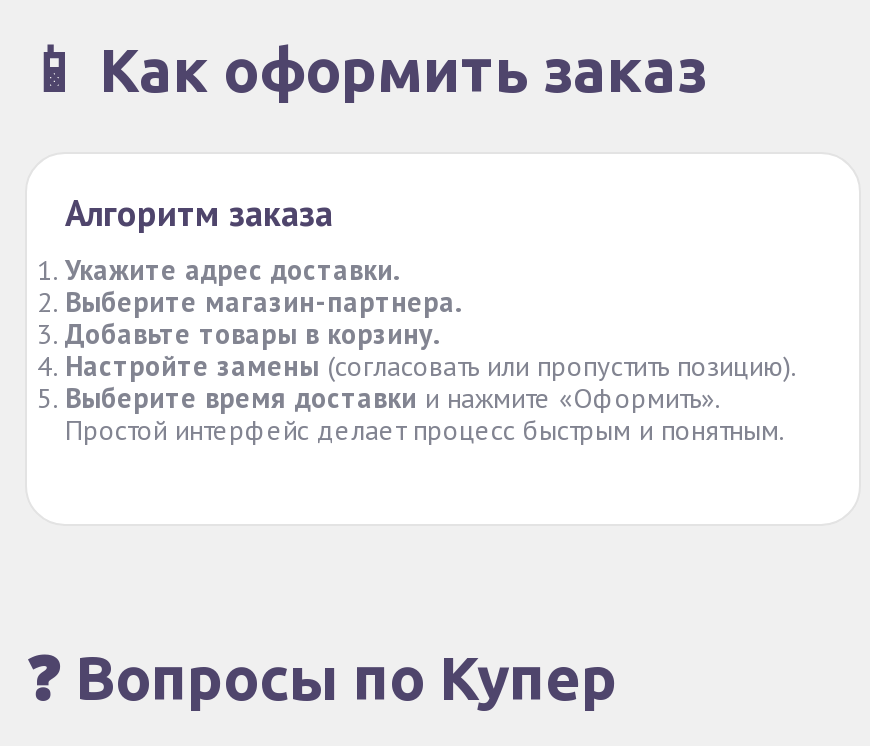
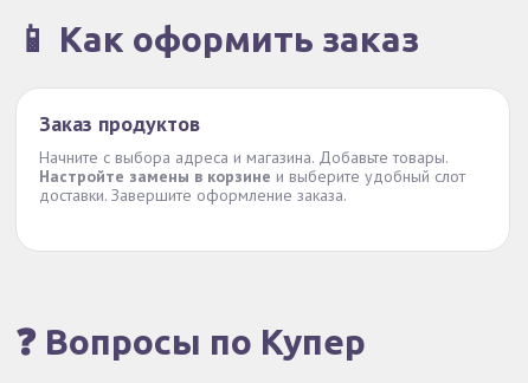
- Алгоритм заказа
- Укажите адрес доставки.
- Выберите магазин-партнера.
- Добавьте товары в корзину.
- Настройте замены (согласовать или пропустить позицию).
- Выберите время доставки и нажмите «Оформить».
- Простой интерфейс делает процесс быстрым и понятным.
+ Заказ продуктов
+ Начните с выбора адреса и магазина. Добавьте товары.
+ Настройте замены в корзине и выберите удобный слот
+ доставки. Завершите оформление заказа.
